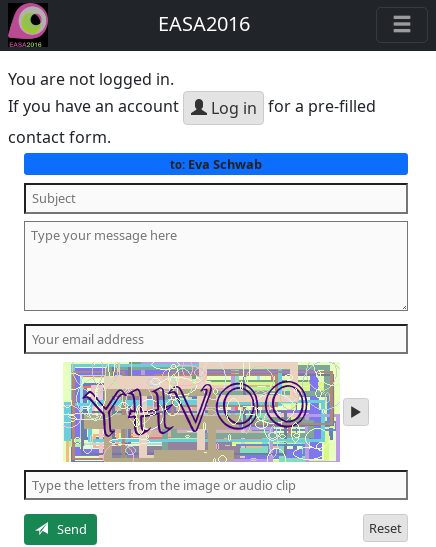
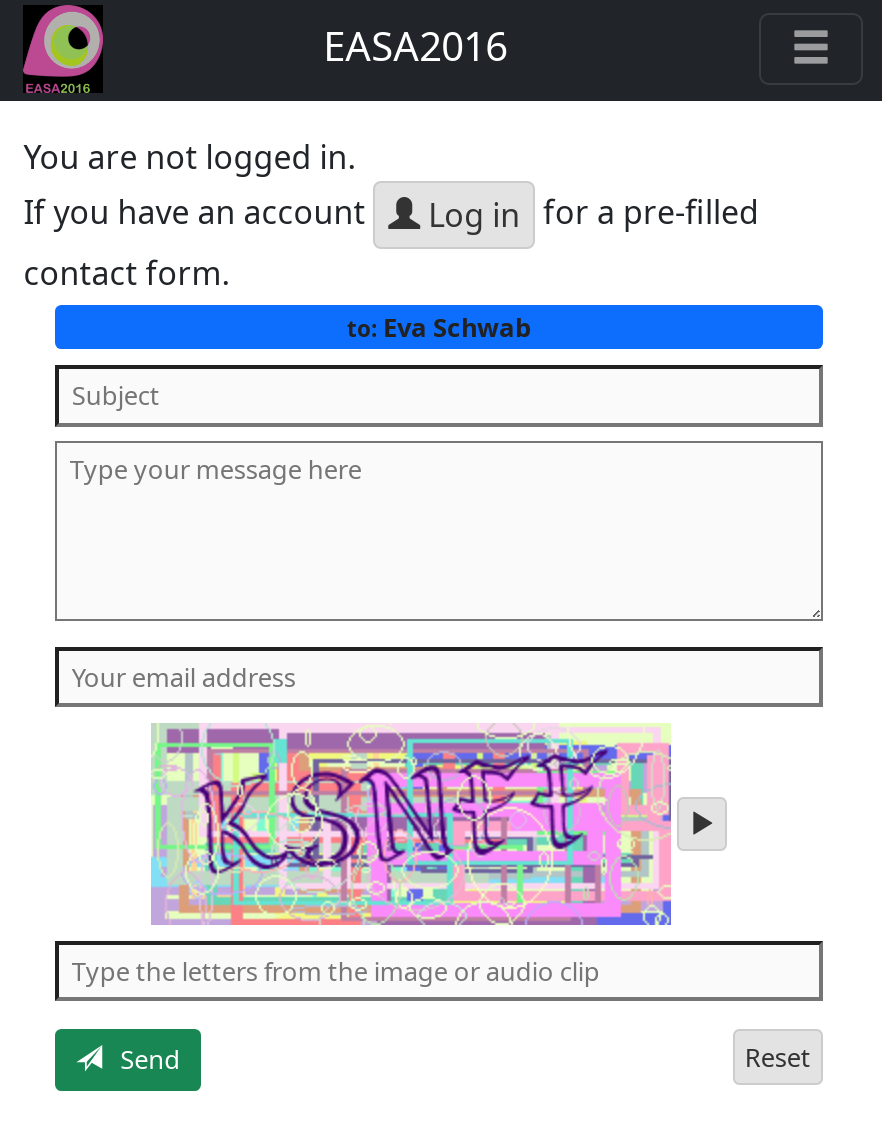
- [image]
+ [image]
